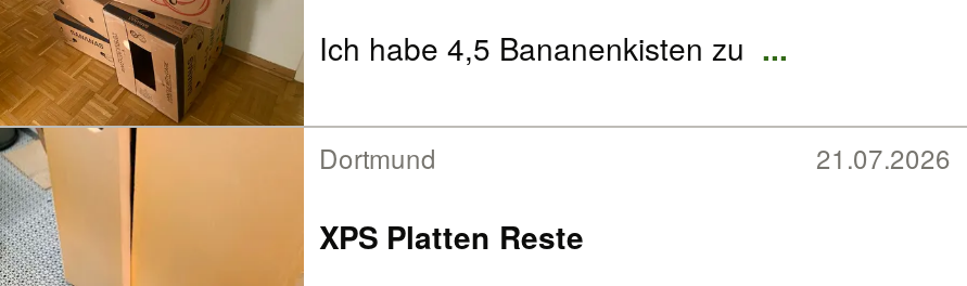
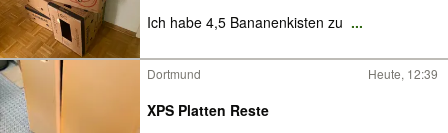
- 21.07.2026
+ Heute, 12:39
